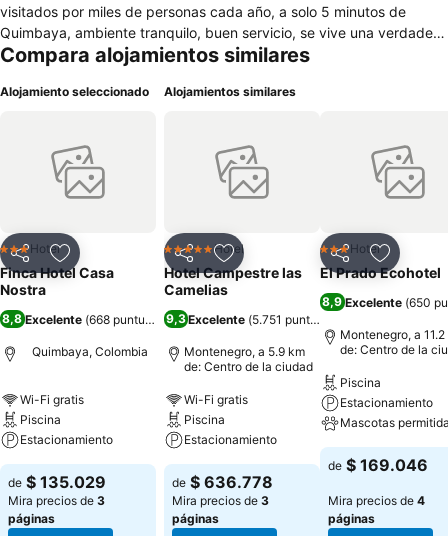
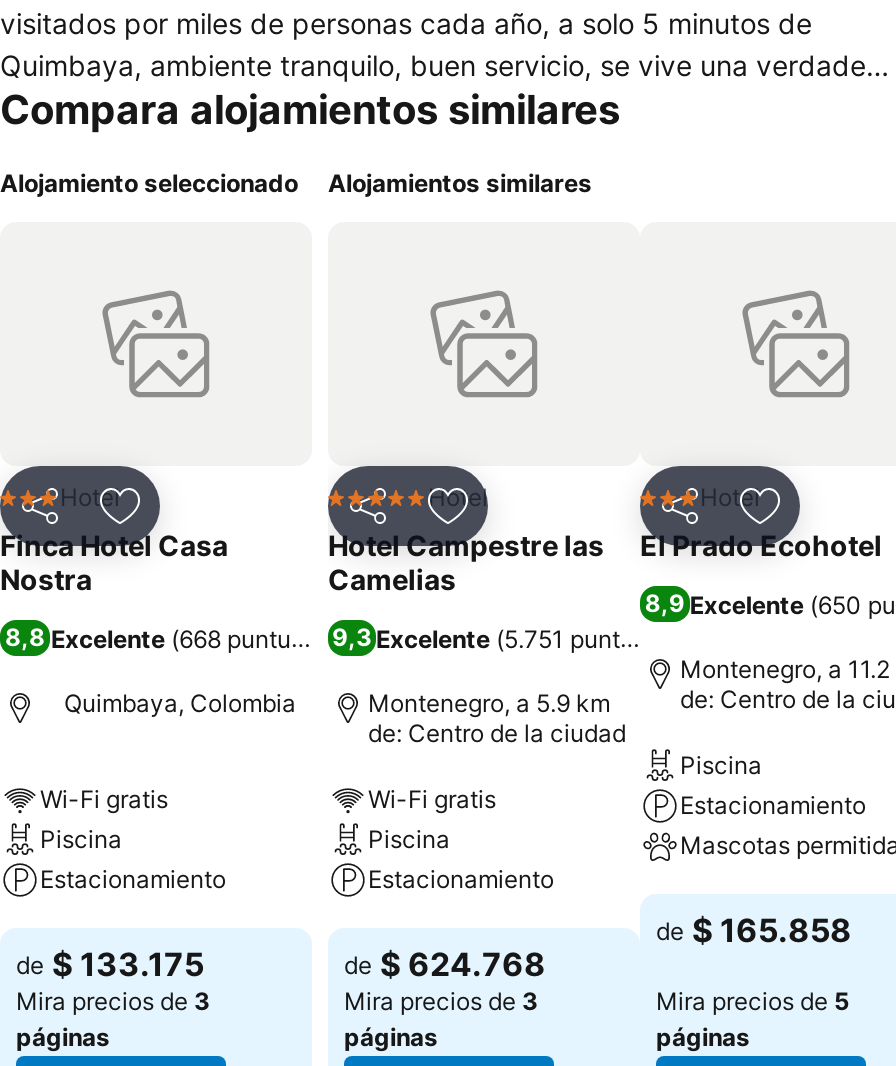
- de $ 169.046
+ de $ 165.858

- de $ 135.029
+ de $ 133.175

- de $ 636.778
+ de $ 624.768

- Mira precios de 4
+ Mira precios de 5
